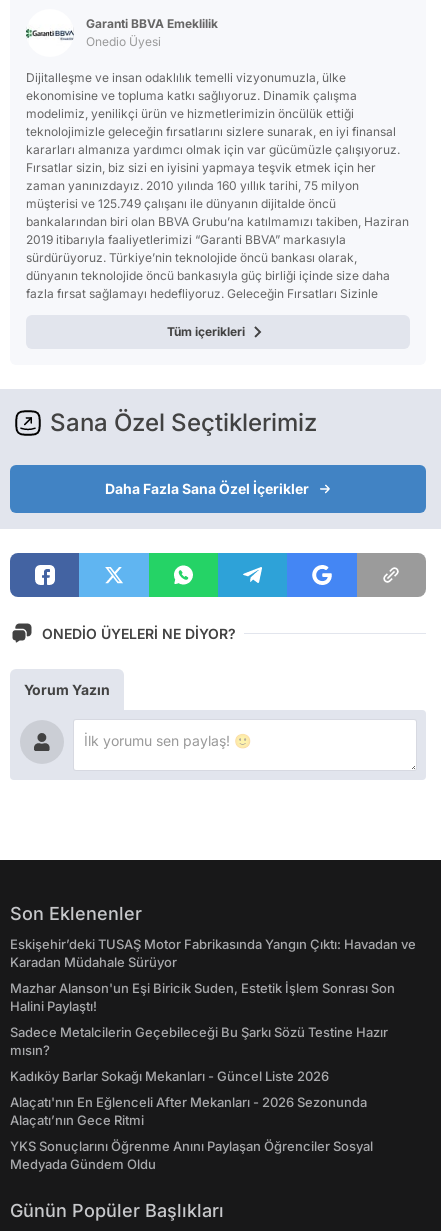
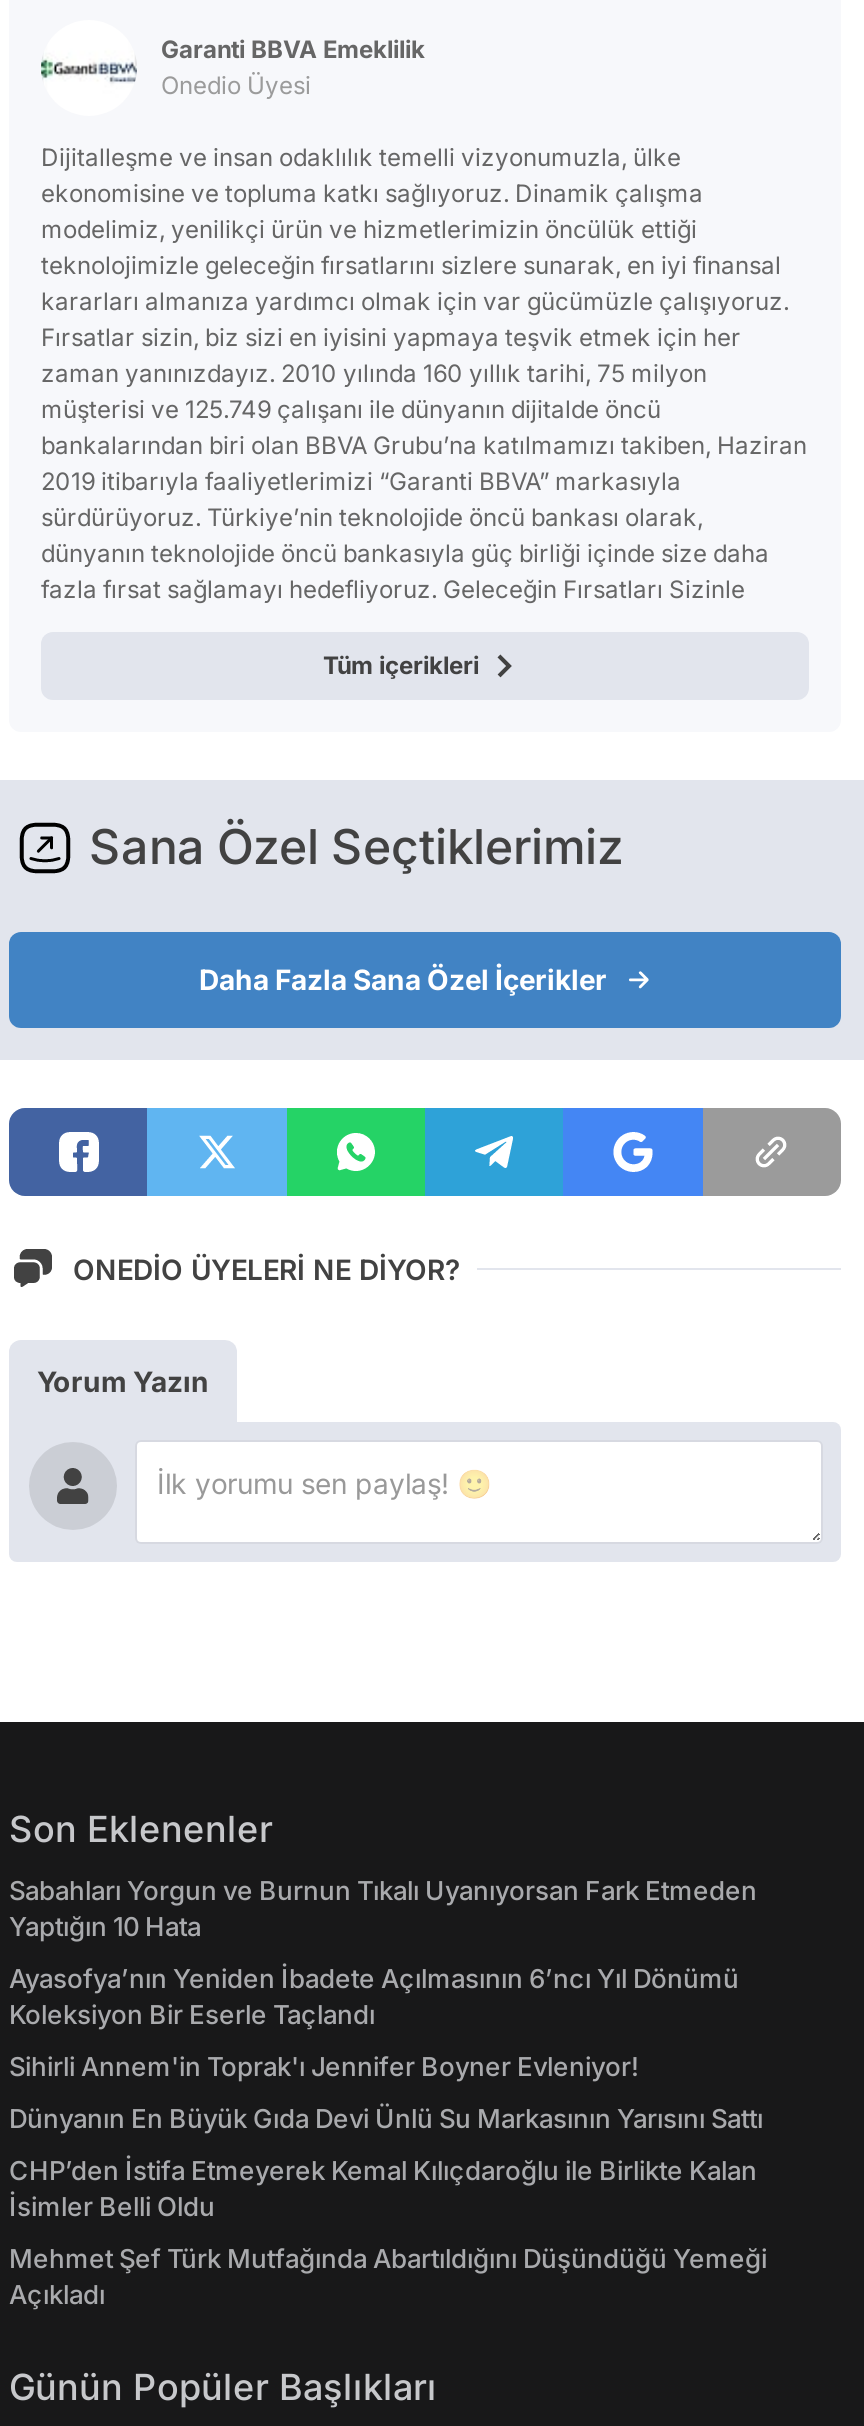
- Eskişehir’deki TUSAŞ Motor Fabrikasında Yangın Çıktı: Havadan ve
- Karadan Müdahale Sürüyor
+ Sabahları Yorgun ve Burnun Tıkalı Uyanıyorsan Fark Etmeden
+ Yaptığın 10 Hata

- Mazhar Alanson'un Eşi Biricik Suden, Estetik İşlem Sonrası Son
- Halini Paylaştı!
+ Ayasofya’nın Yeniden İbadete Açılmasının 6’ncı Yıl Dönümü
+ Koleksiyon Bir Eserle Taçlandı

- Sadece Metalcilerin Geçebileceği Bu Şarkı Sözü Testine Hazır
- mısın?
+ Sihirli Annem'in Toprak'ı Jennifer Boyner Evleniyor!

- Kadıköy Barlar Sokağı Mekanları - Güncel Liste 2026
+ Dünyanın En Büyük Gıda Devi Ünlü Su Markasının Yarısını Sattı

- Alaçatı'nın En Eğlenceli After Mekanları - 2026 Sezonunda
- Alaçatı’nın Gece Ritmi
+ CHP’den İstifa Etmeyerek Kemal Kılıçdaroğlu ile Birlikte Kalan
+ İsimler Belli Oldu

- YKS Sonuçlarını Öğrenme Anını Paylaşan Öğrenciler Sosyal
- Medyada Gündem Oldu
+ Mehmet Şef Türk Mutfağında Abartıldığını Düşündüğü Yemeği
+ Açıkladı
